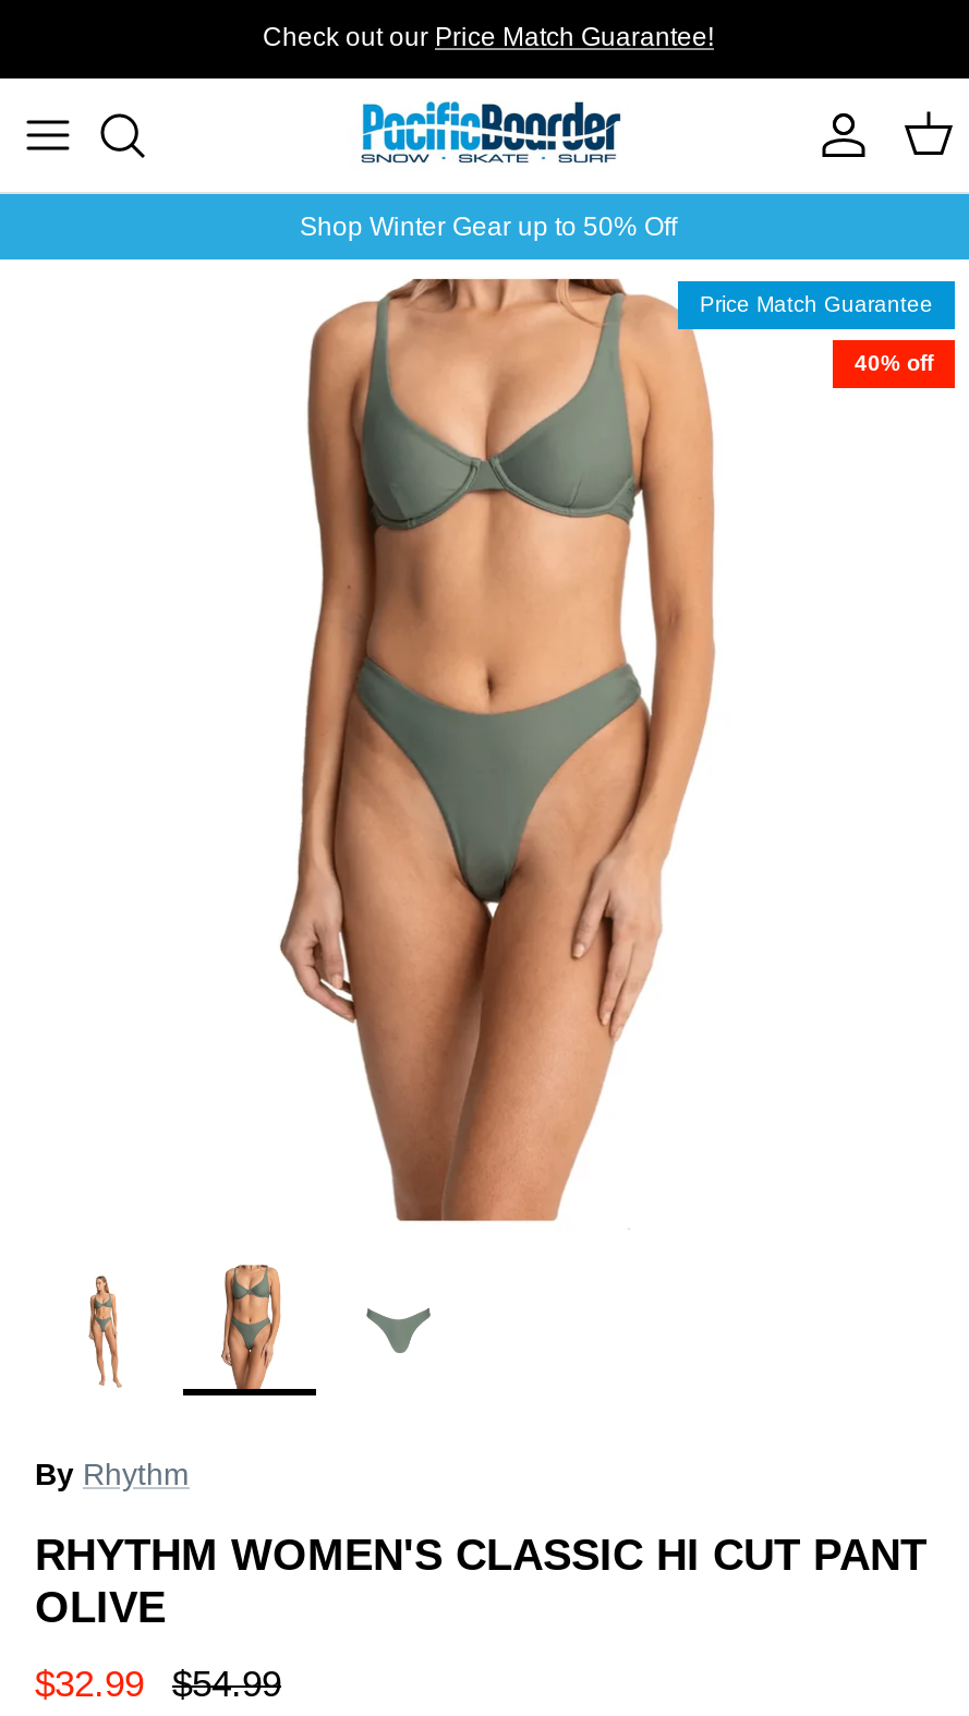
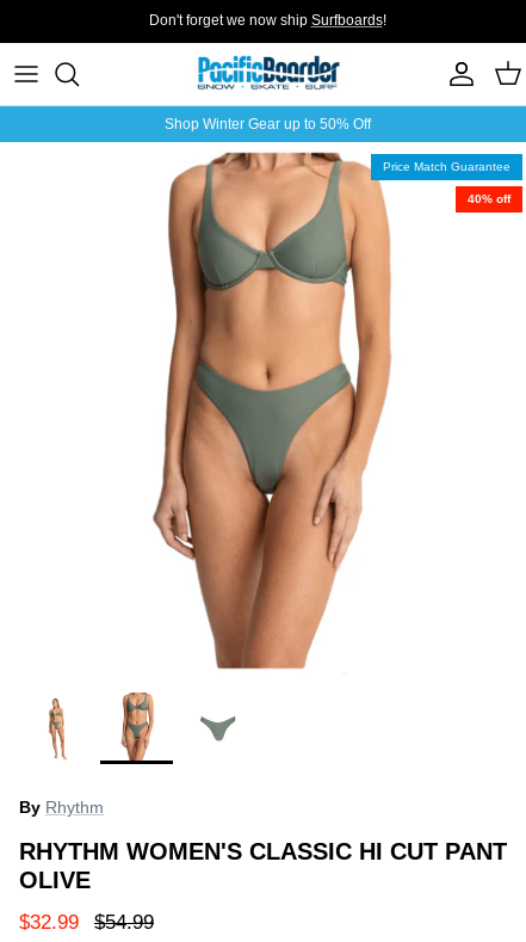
- Check out our Price Match Guarantee!
+ Don't forget we now ship Surfboards!
